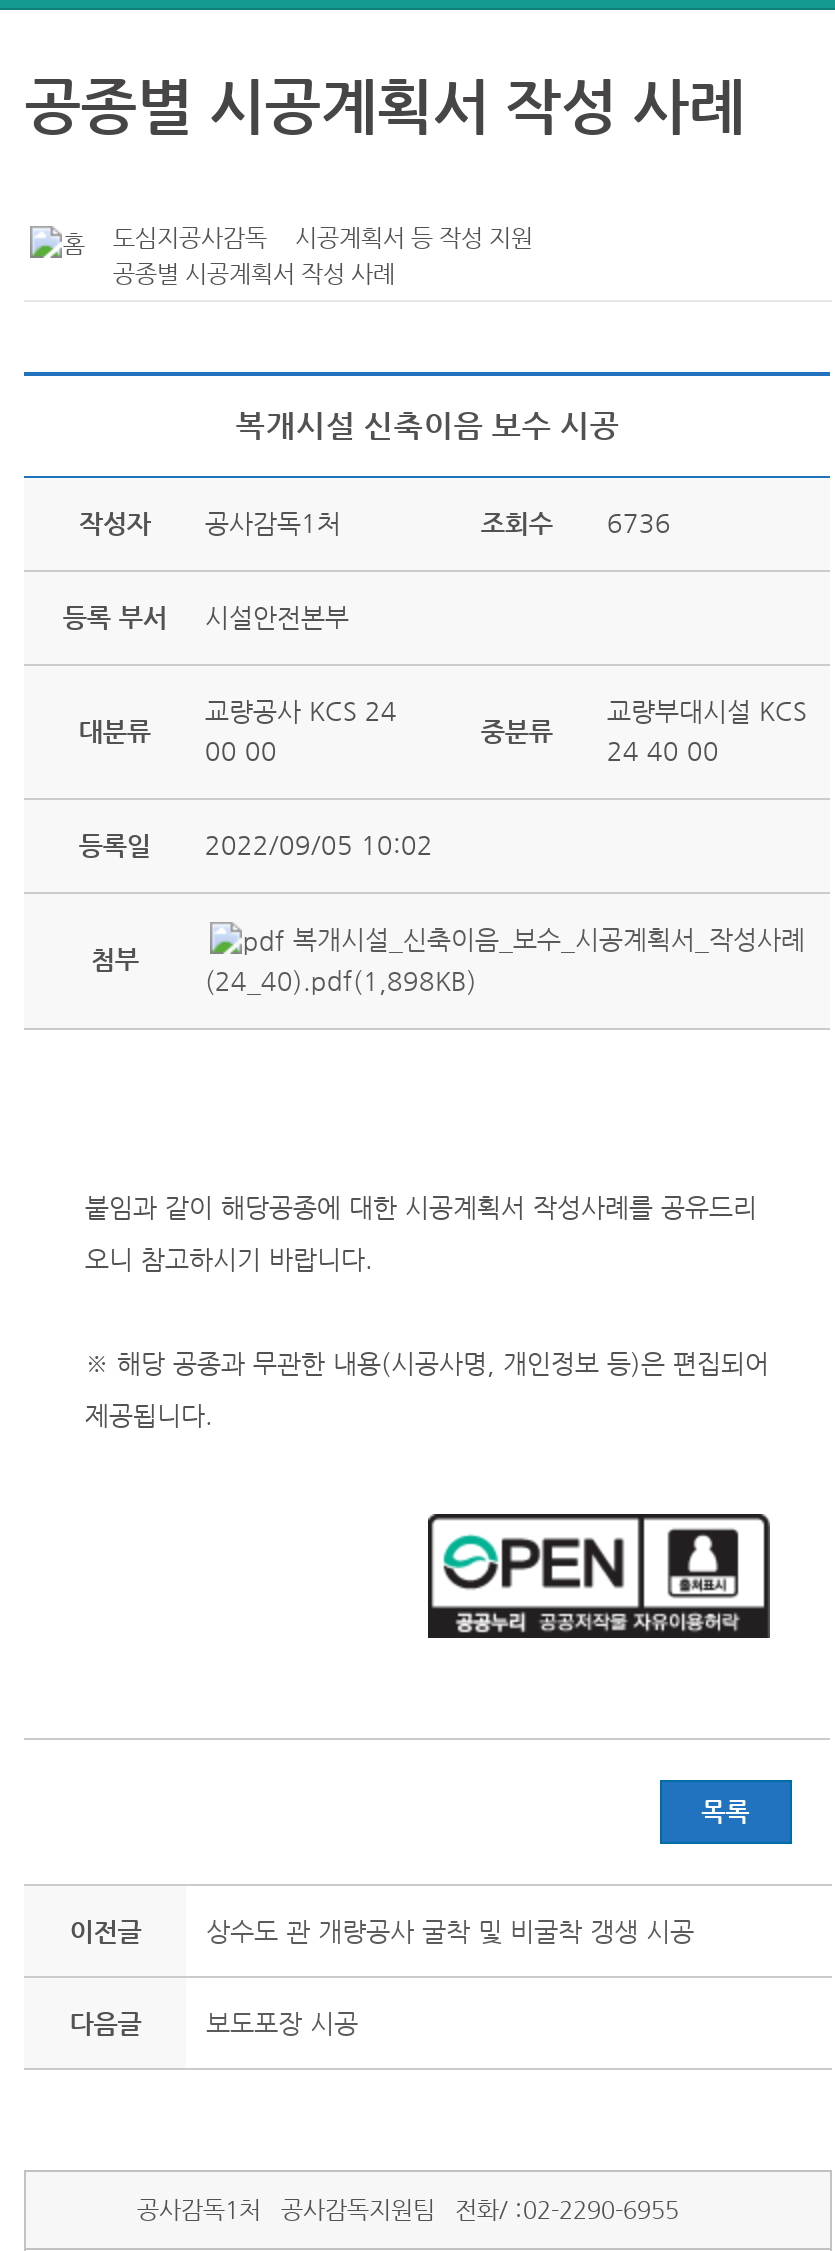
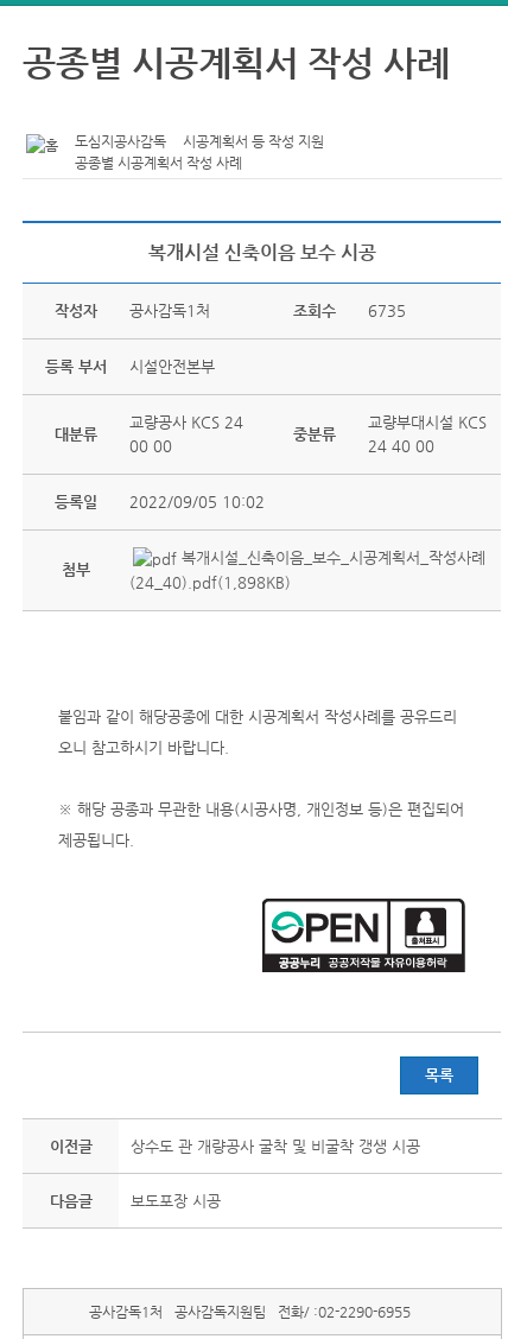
- 조회수 6736
+ 조회수 6735
